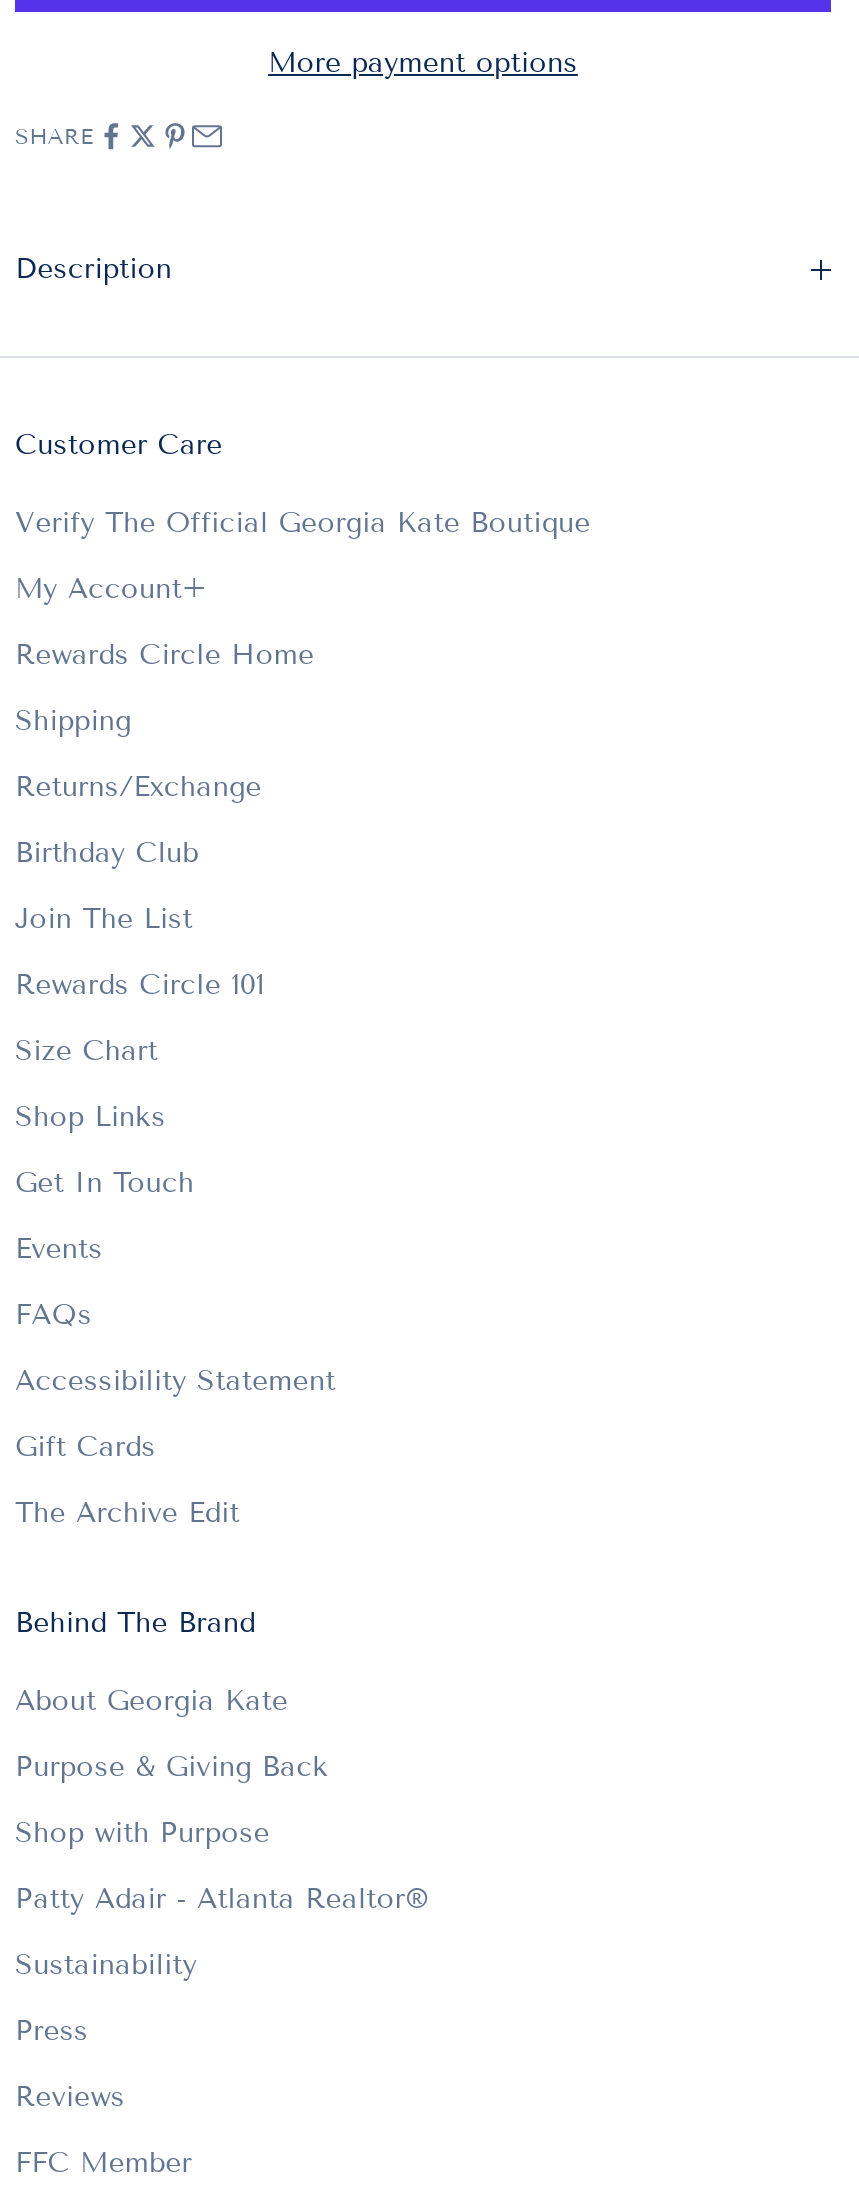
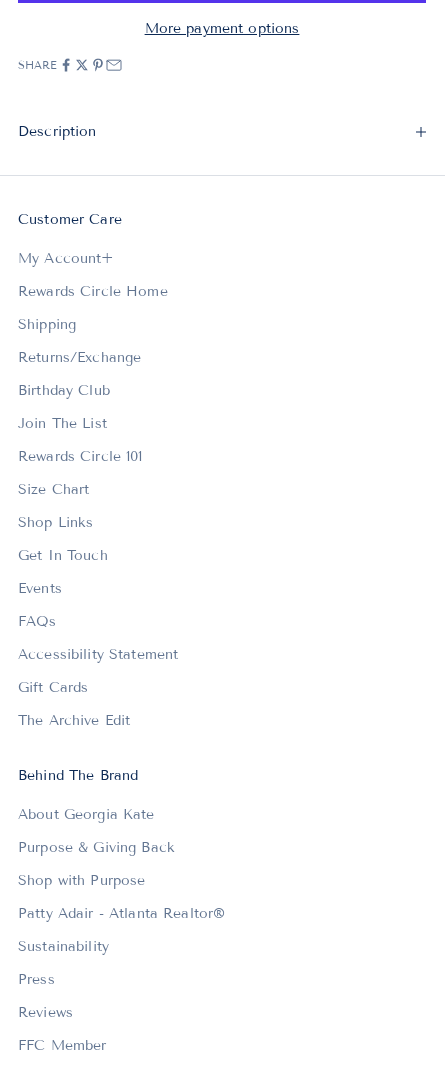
- Verify The Official Georgia Kate Boutique
